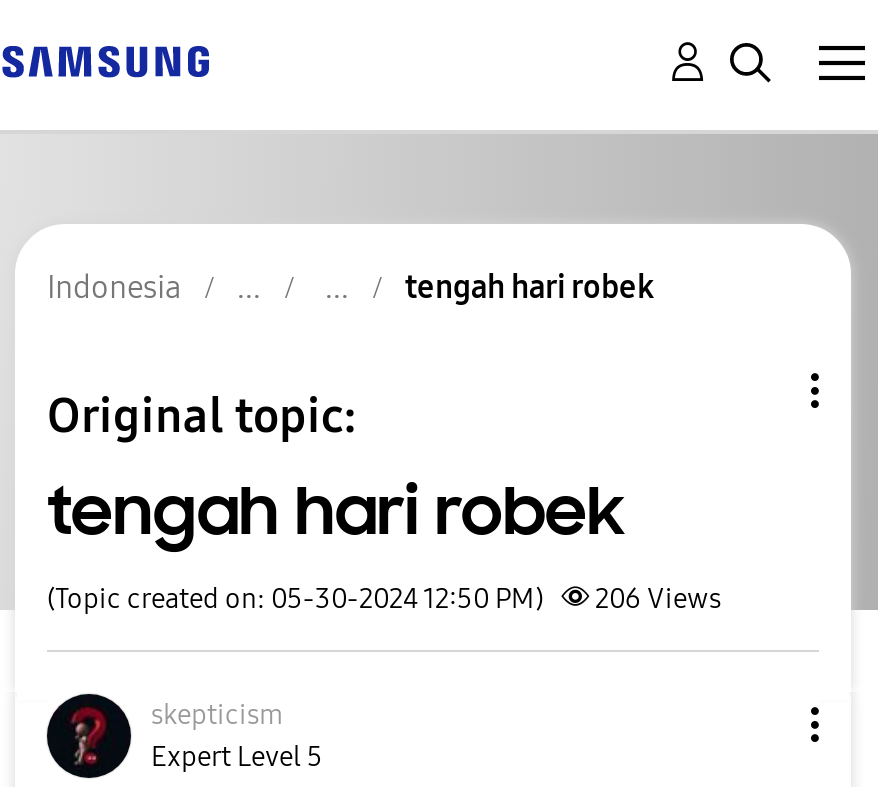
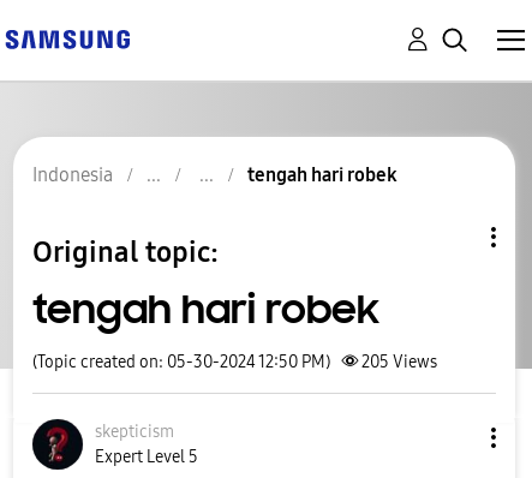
- (Topic created on: 05-30-2024 12:50 PM) 206 Views
+ (Topic created on: 05-30-2024 12:50 PM) 205 Views
